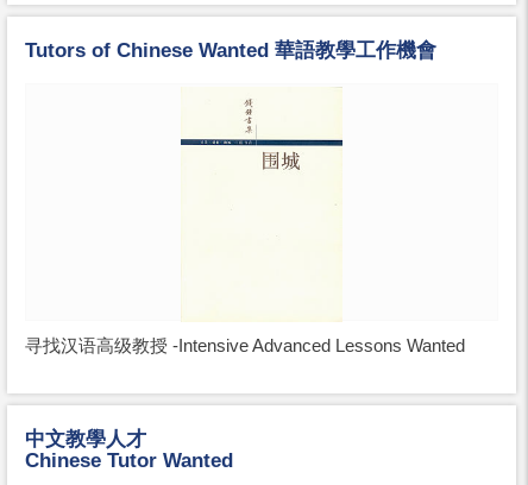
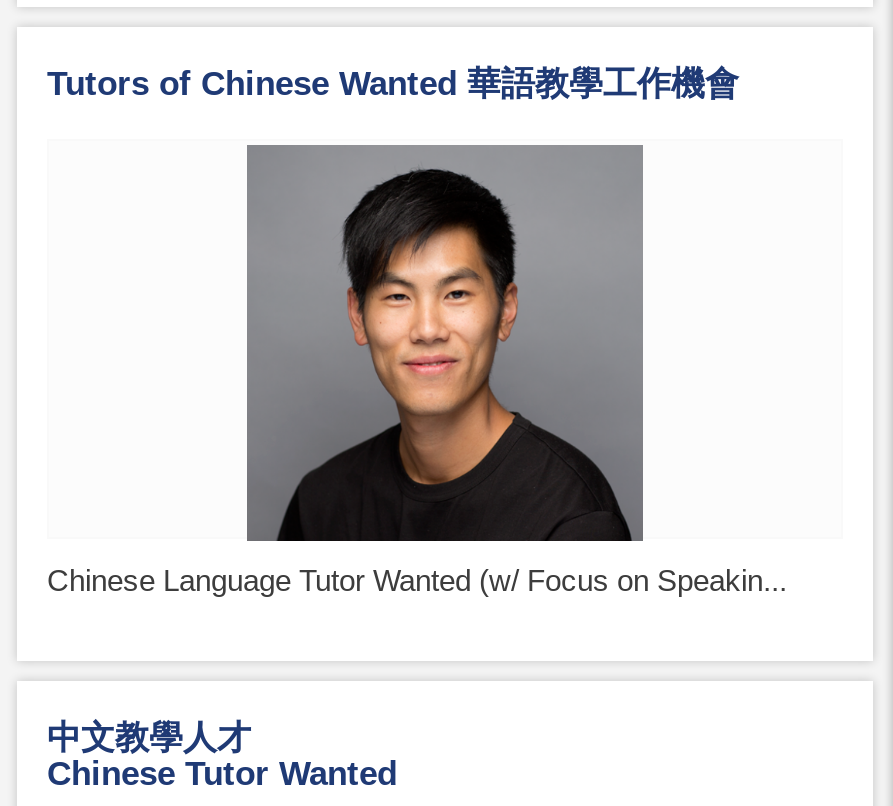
+ [image]

- 寻找汉语高级教授 -Intensive Advanced Lessons Wanted
+ Chinese Language Tutor Wanted (w/ Focus on Speakin...
